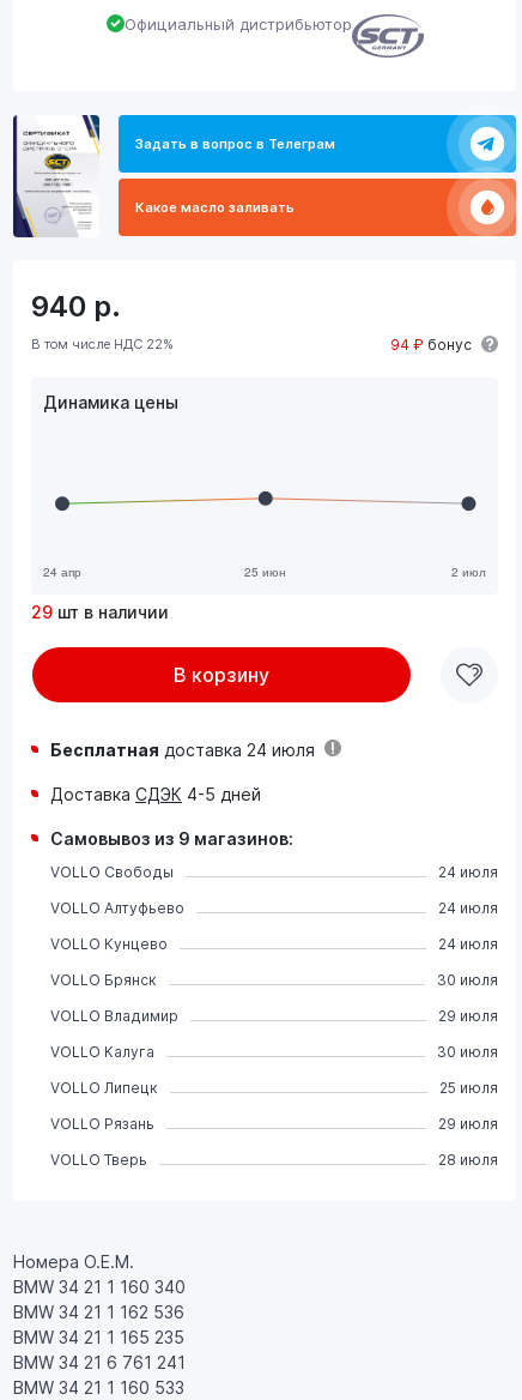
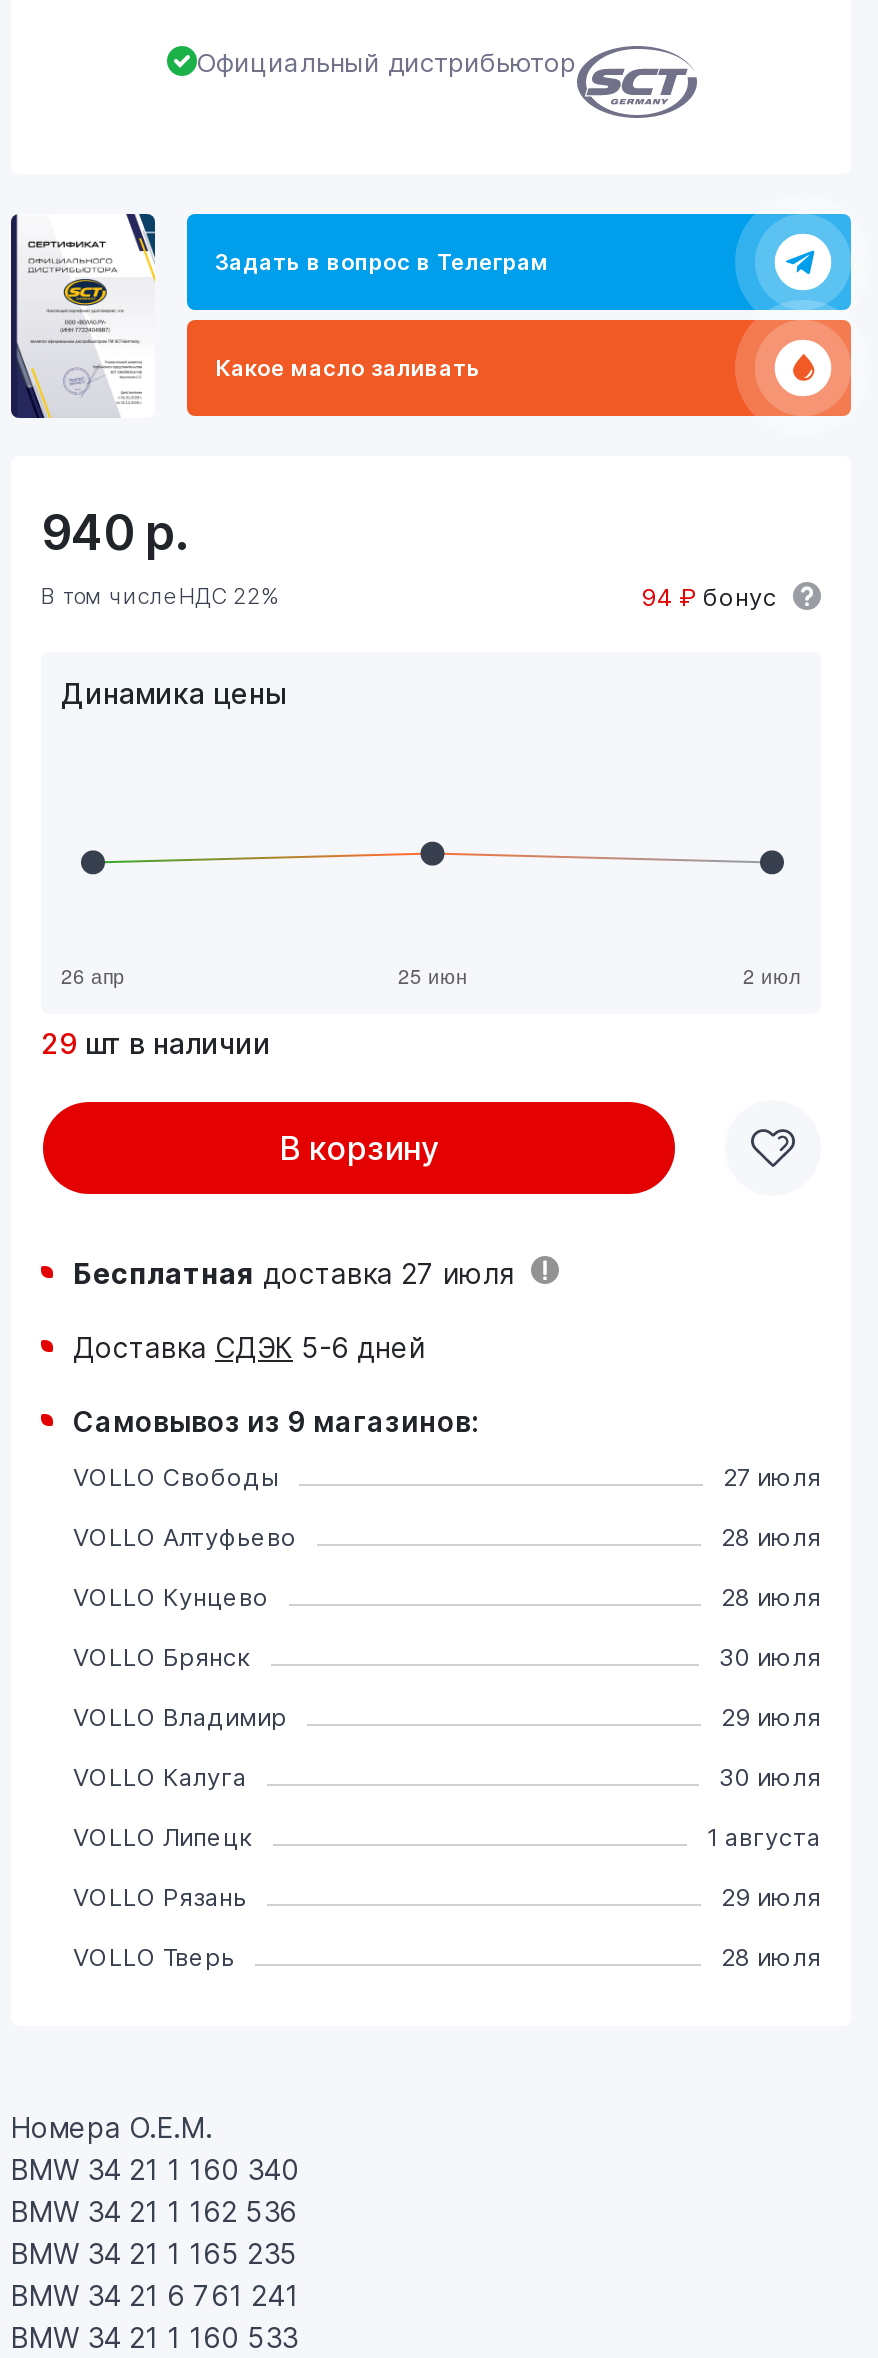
- Бесплатная доставка 24 июля
+ Бесплатная доставка 27 июля

- Доставка СДЭК 4-5 дней
+ Доставка СДЭК 5-6 дней

- 24 июля
+ 27 июля

- 24 июля
+ 28 июля

- 24 июля
+ 28 июля

- 25 июля
+ 1 августа
